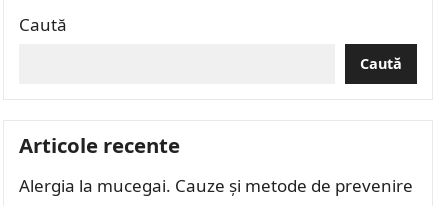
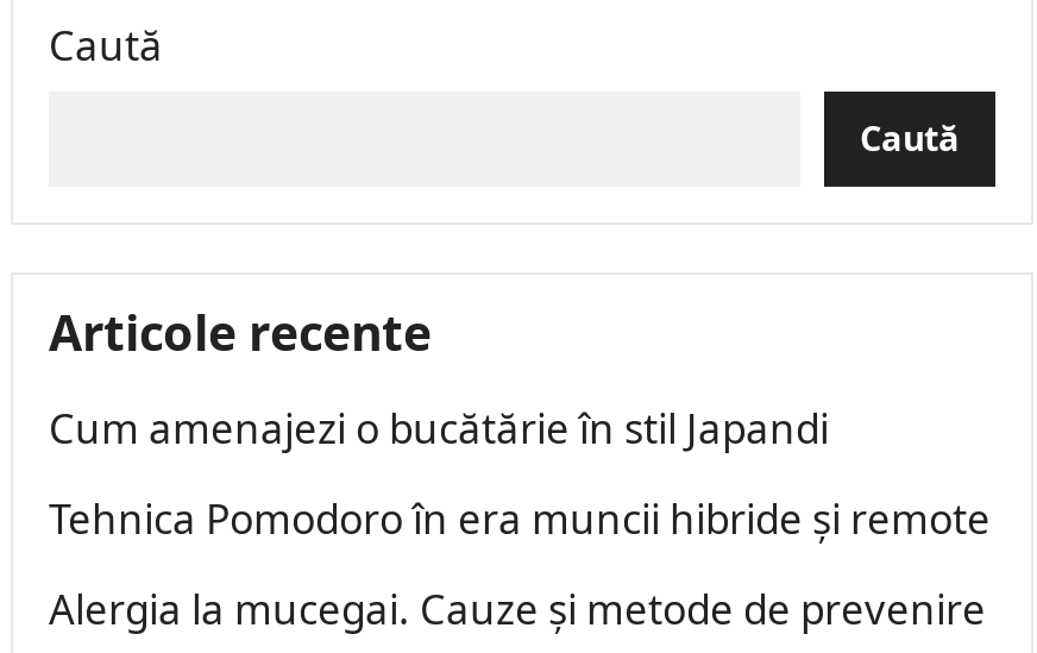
+ Cum amenajezi o bucătărie în stil Japandi
+ Tehnica Pomodoro în era muncii hibride și remote
